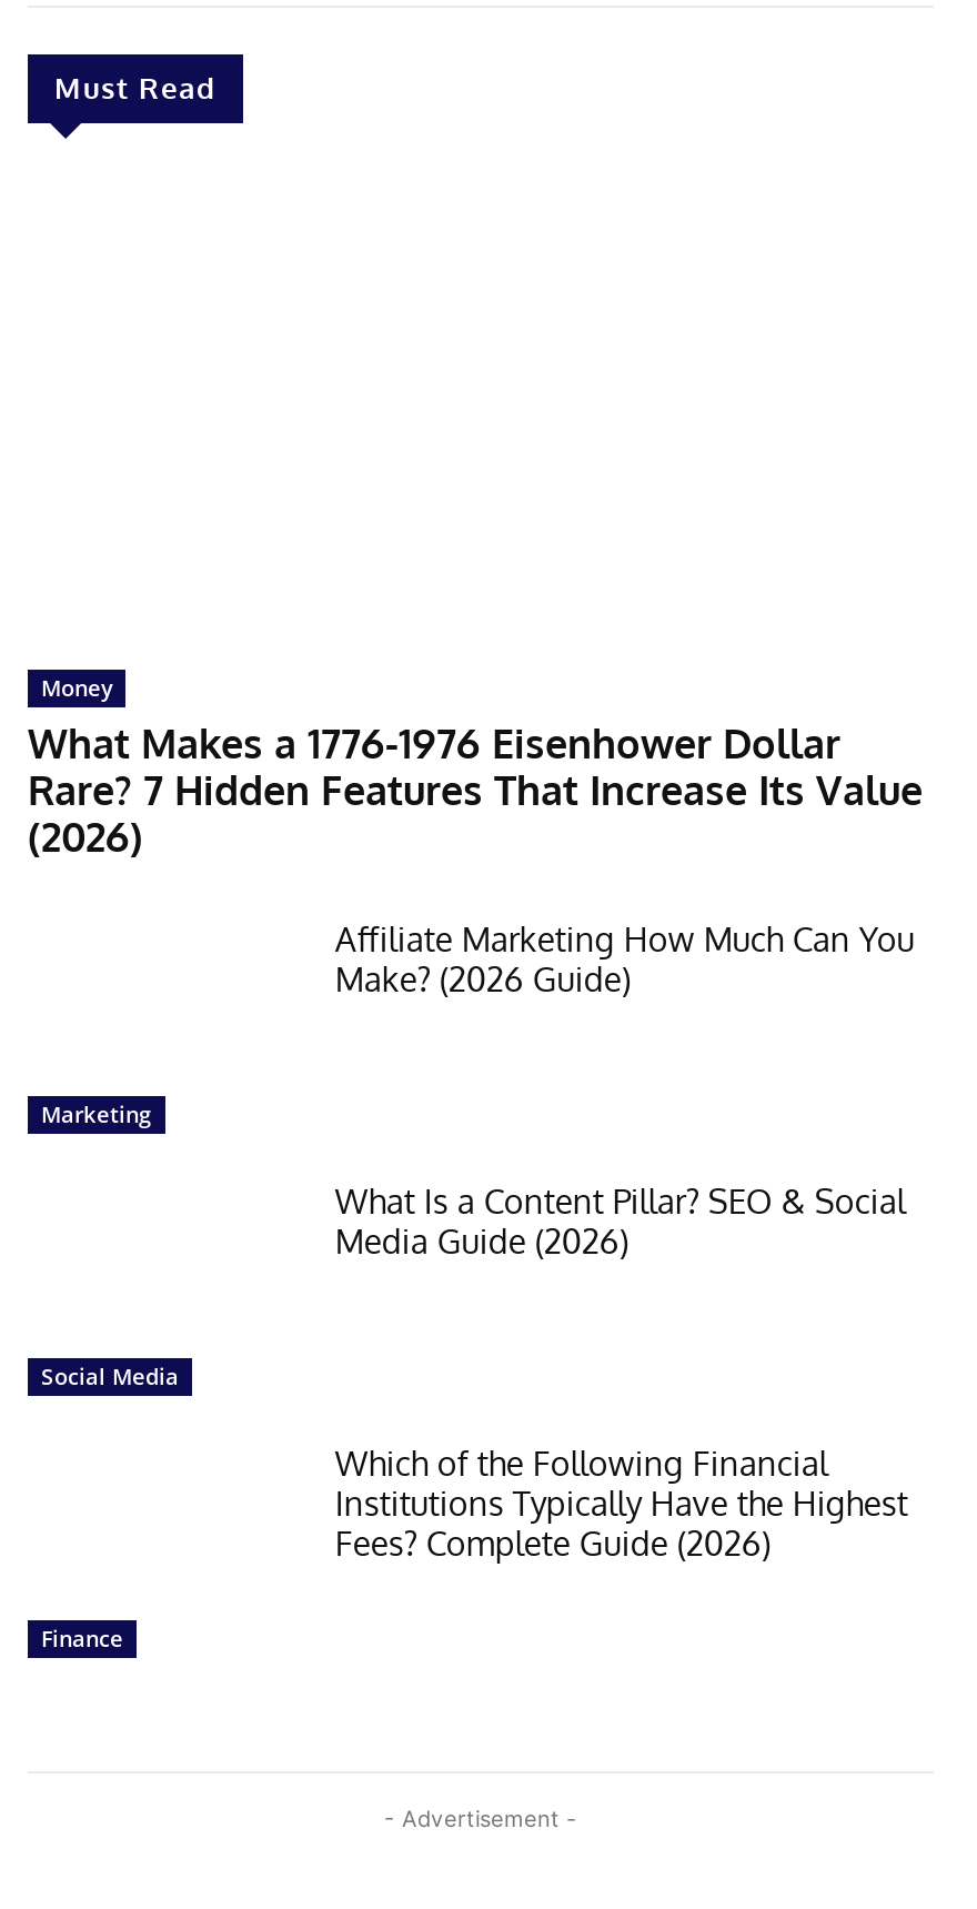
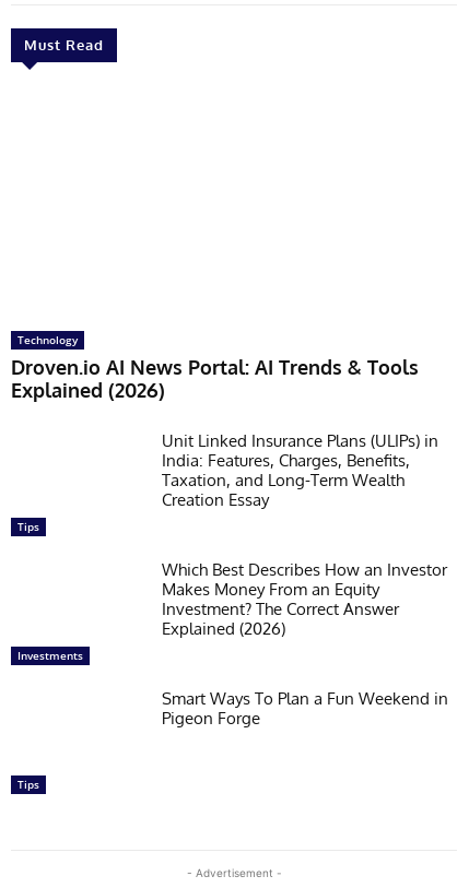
- Money
- What Makes a 1776-1976 Eisenhower Dollar
- Rare? 7 Hidden Features That Increase Its Value
- (2026)
+ Technology
+ Droven.io AI News Portal: AI Trends & Tools
+ Explained (2026)

- Affiliate Marketing How Much Can You
- Make? (2026 Guide)
+ Unit Linked Insurance Plans (ULIPs) in
+ India: Features, Charges, Benefits,
+ Taxation, and Long-Term Wealth
+ Creation Essay

- Marketing
+ Tips

- What Is a Content Pillar? SEO & Social
- Media Guide (2026)
+ Which Best Describes How an Investor
+ Makes Money From an Equity
+ Investment? The Correct Answer
+ Explained (2026)

- Social Media
+ Investments

- Which of the Following Financial
- Institutions Typically Have the Highest
- Fees? Complete Guide (2026)
+ Smart Ways To Plan a Fun Weekend in
+ Pigeon Forge

- Finance
+ Tips
